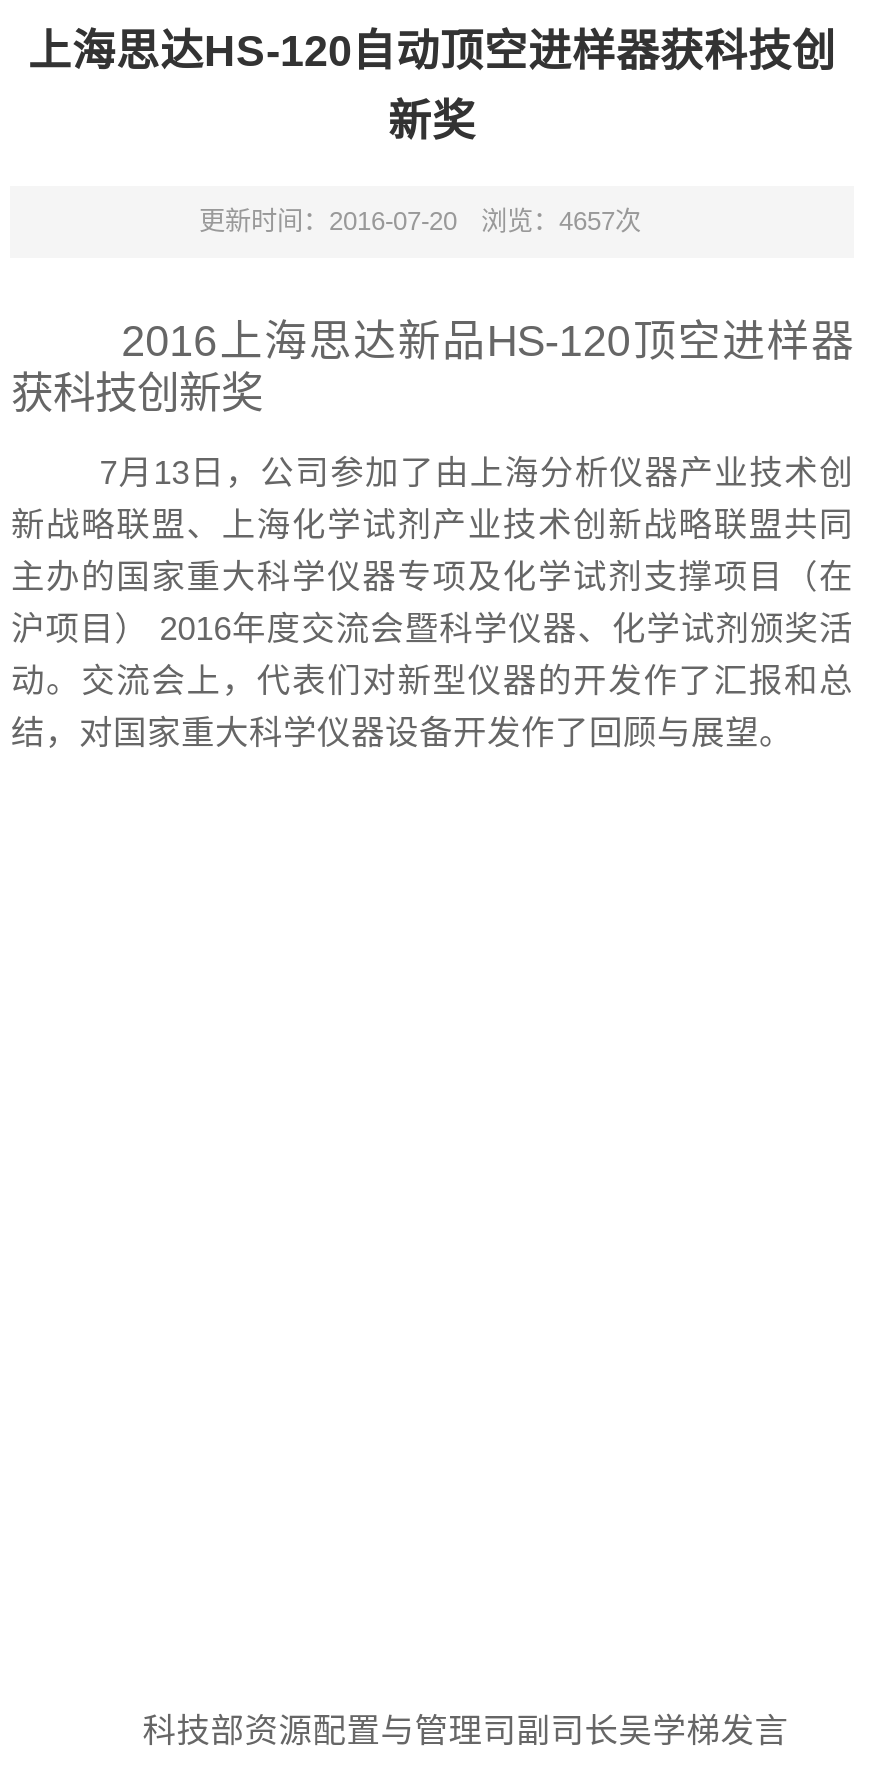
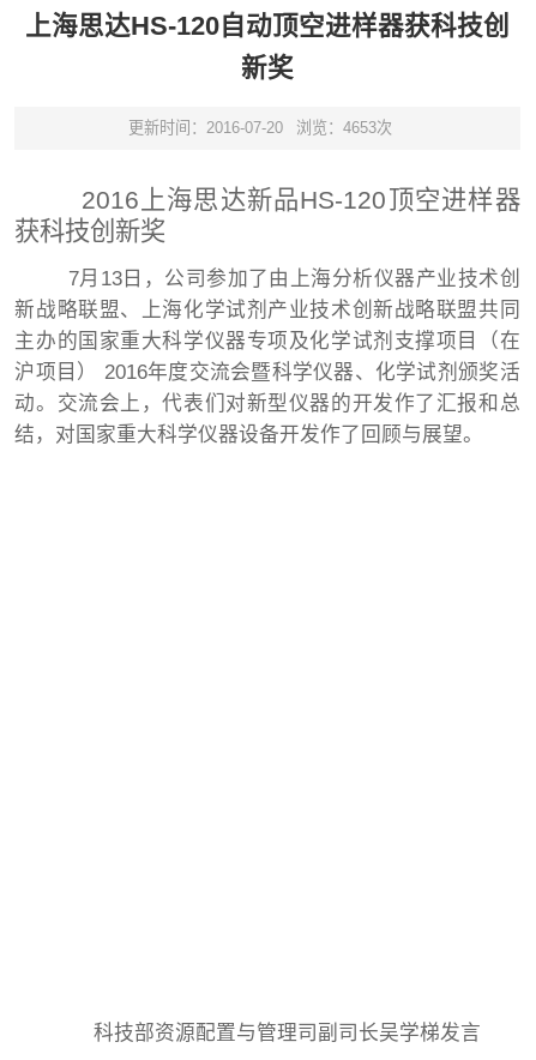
- 更新时间：2016-07-20 浏览：4657次
+ 更新时间：2016-07-20 浏览：4653次
